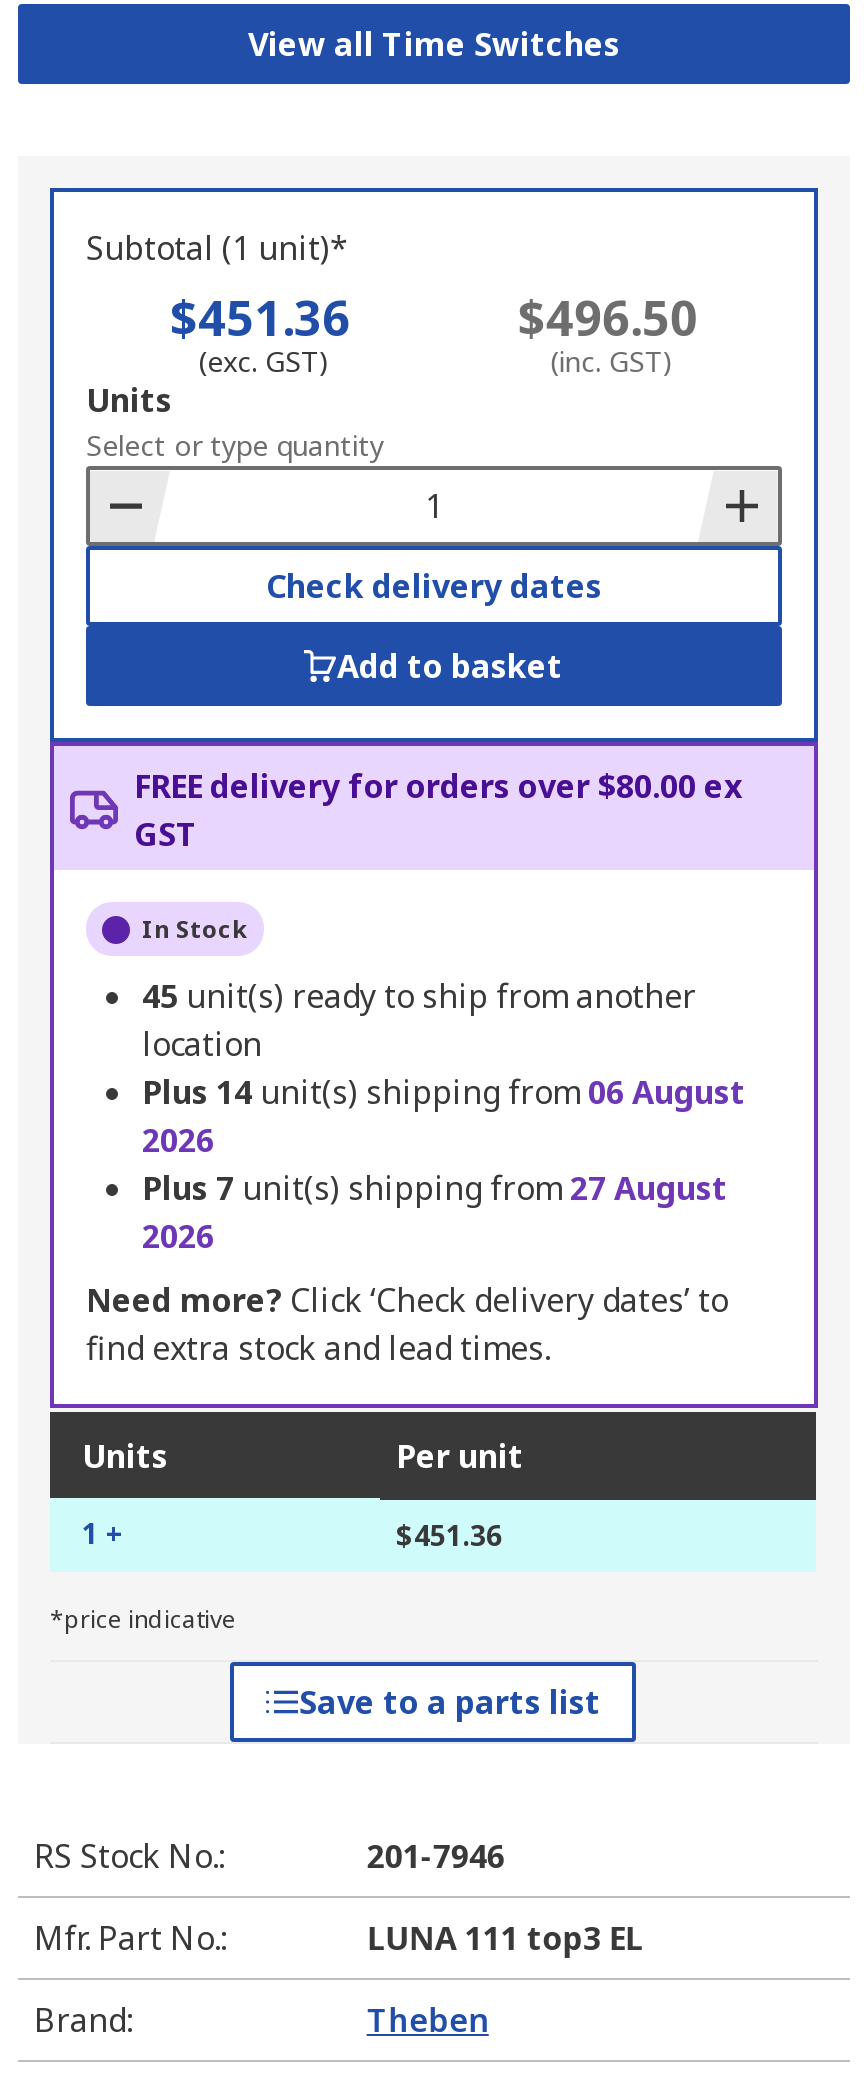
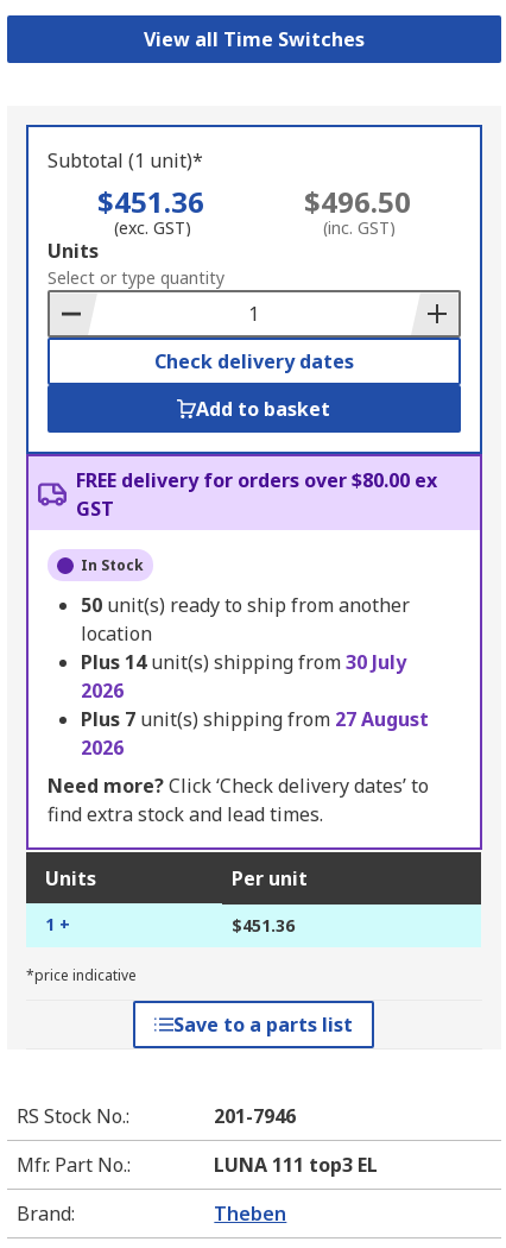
- 45 unit(s) ready to ship from another
+ 50 unit(s) ready to ship from another

- Plus 14 unit(s) shipping from 06 August
+ Plus 14 unit(s) shipping from 30 July
